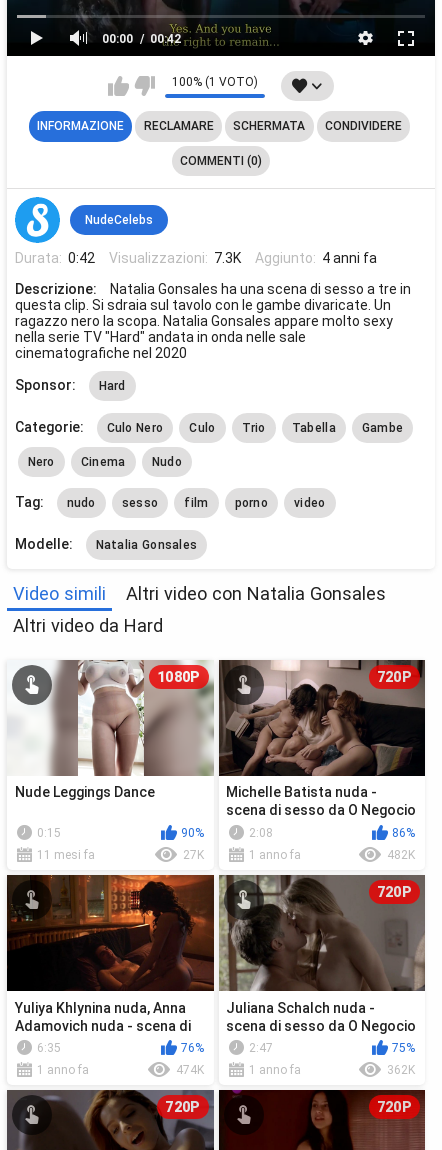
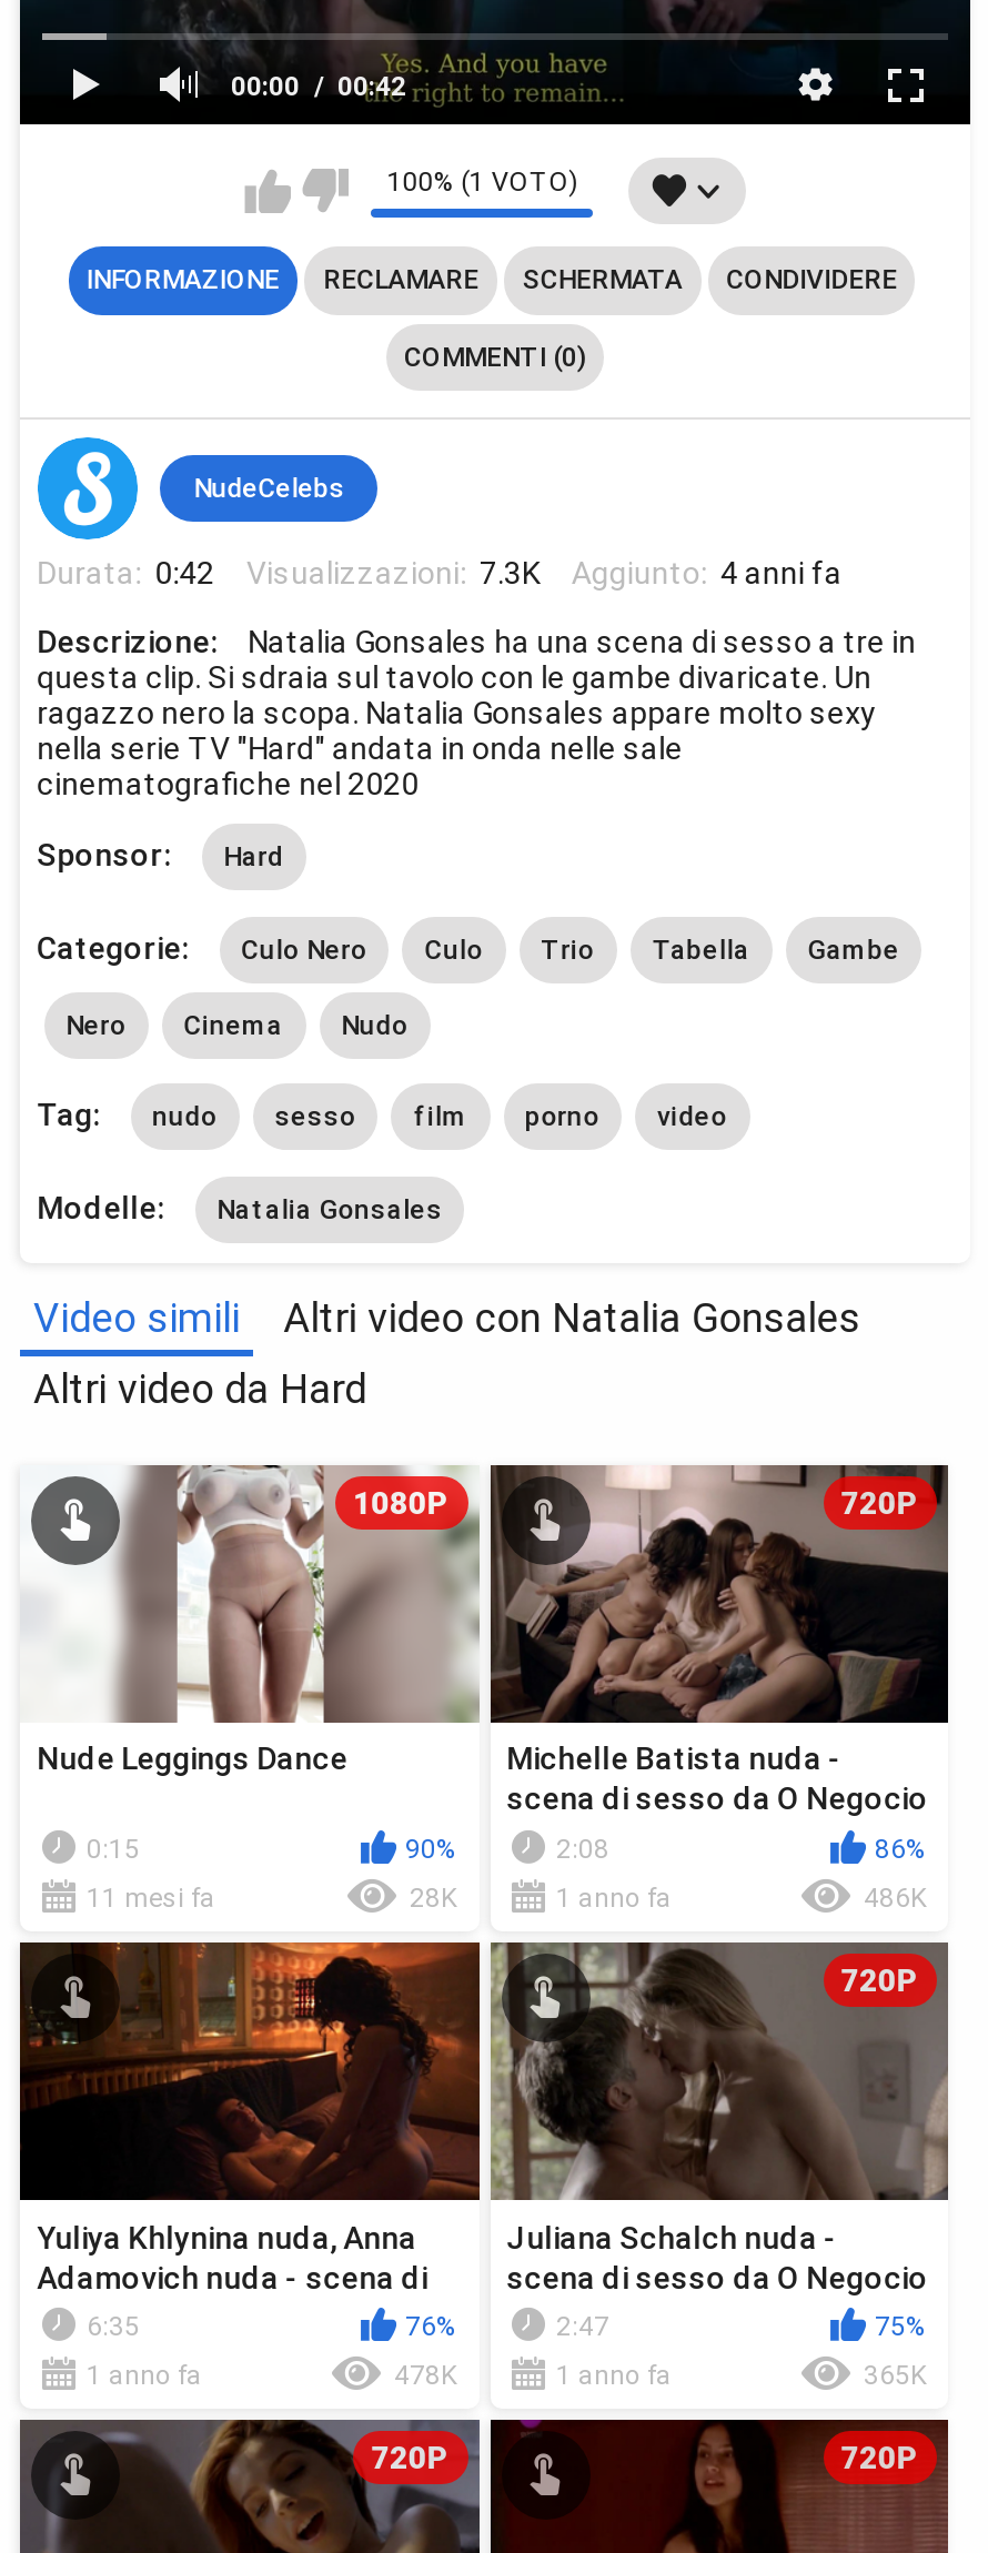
- 27K
+ 28K

- 482K
+ 486K

- 474K
+ 478K

- 362K
+ 365K
